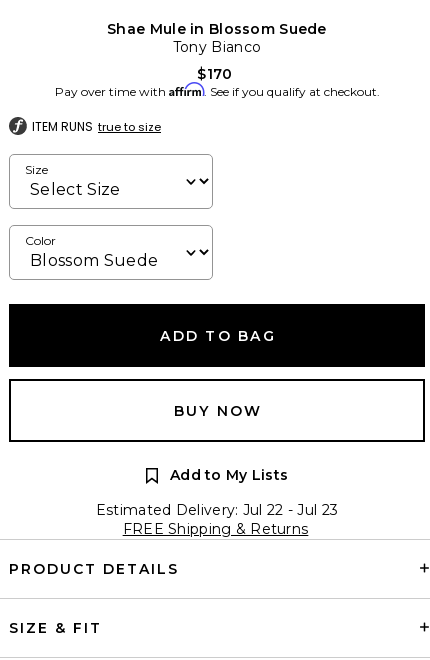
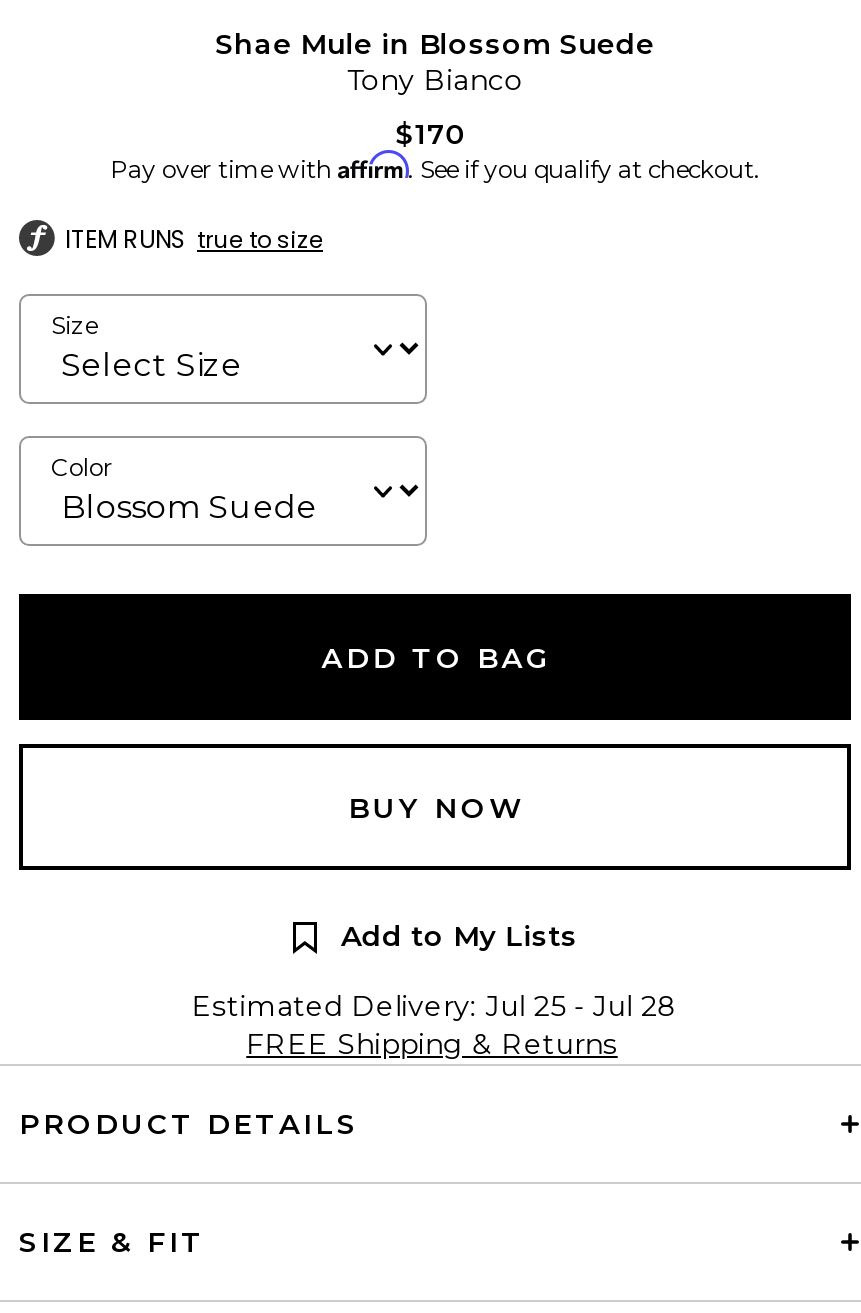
- Estimated Delivery: Jul 22 - Jul 23
+ Estimated Delivery: Jul 25 - Jul 28
